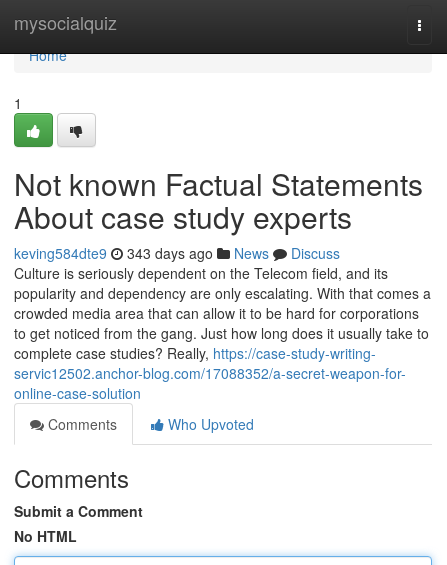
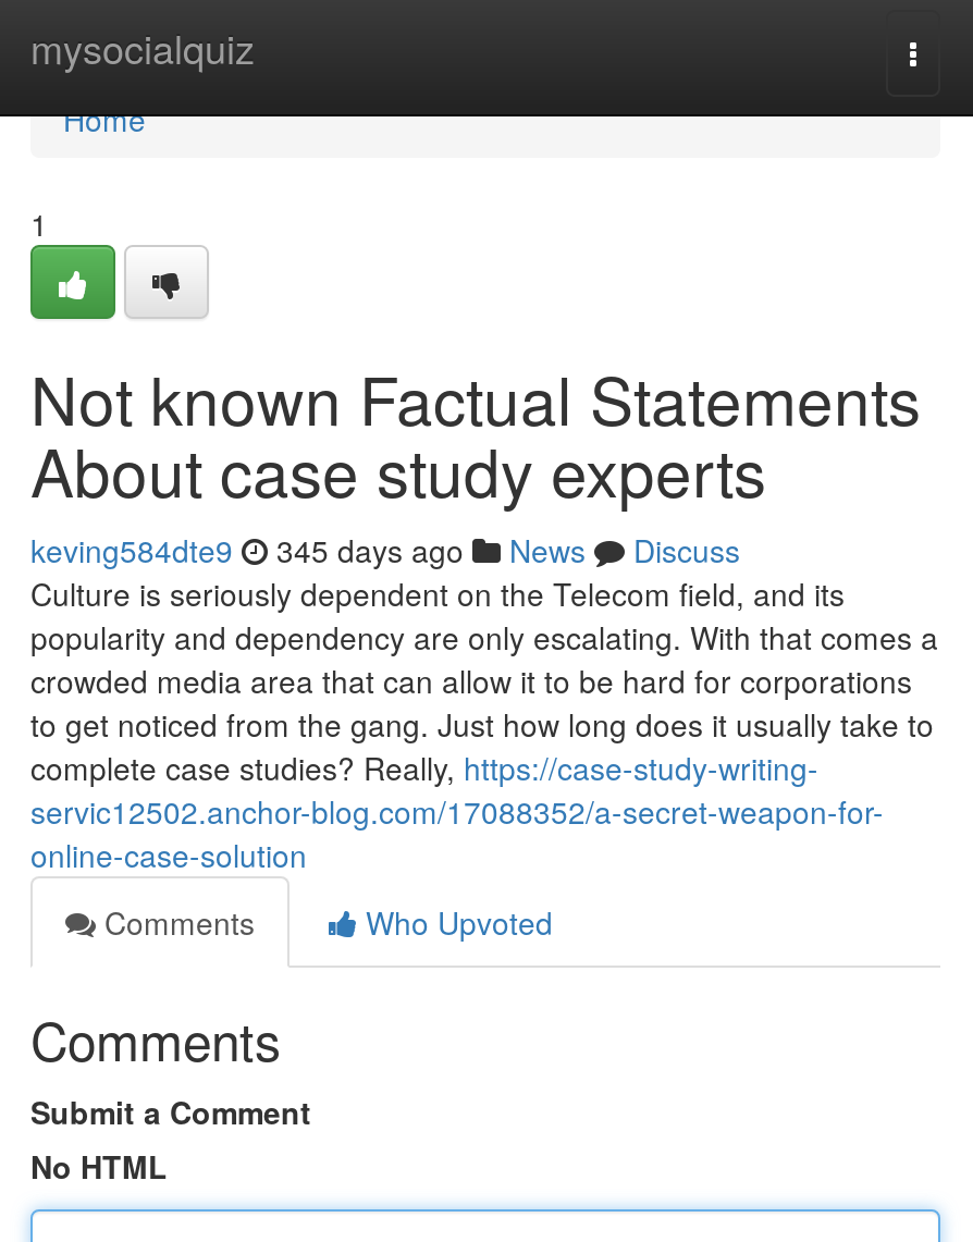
- keving584dte9 343 days ago News Discuss
+ keving584dte9 345 days ago News Discuss
